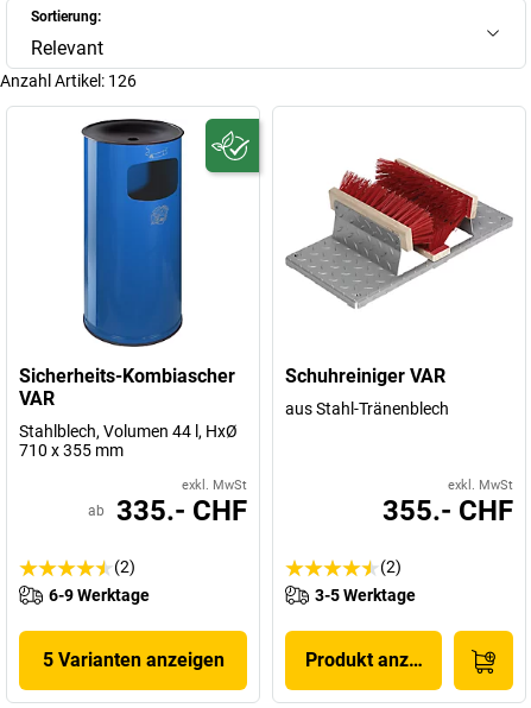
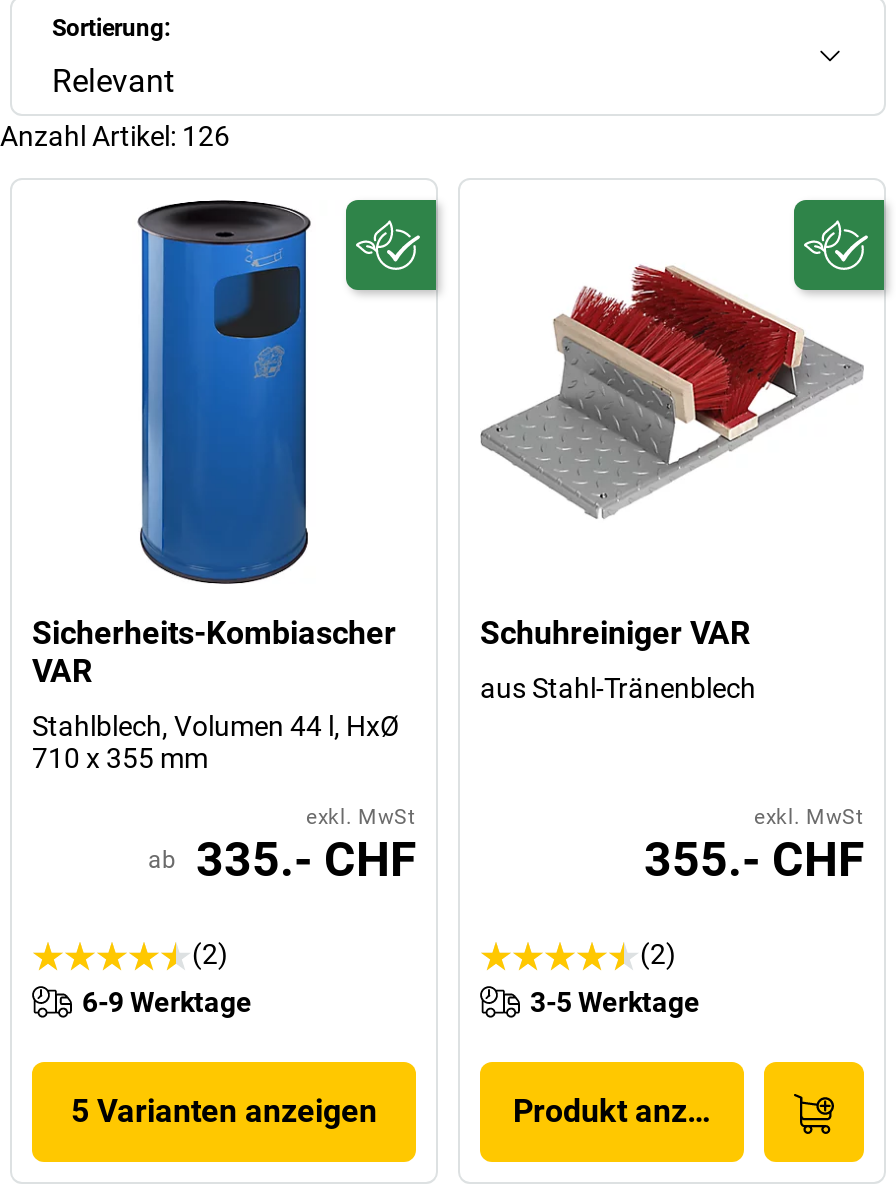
+ [image]
